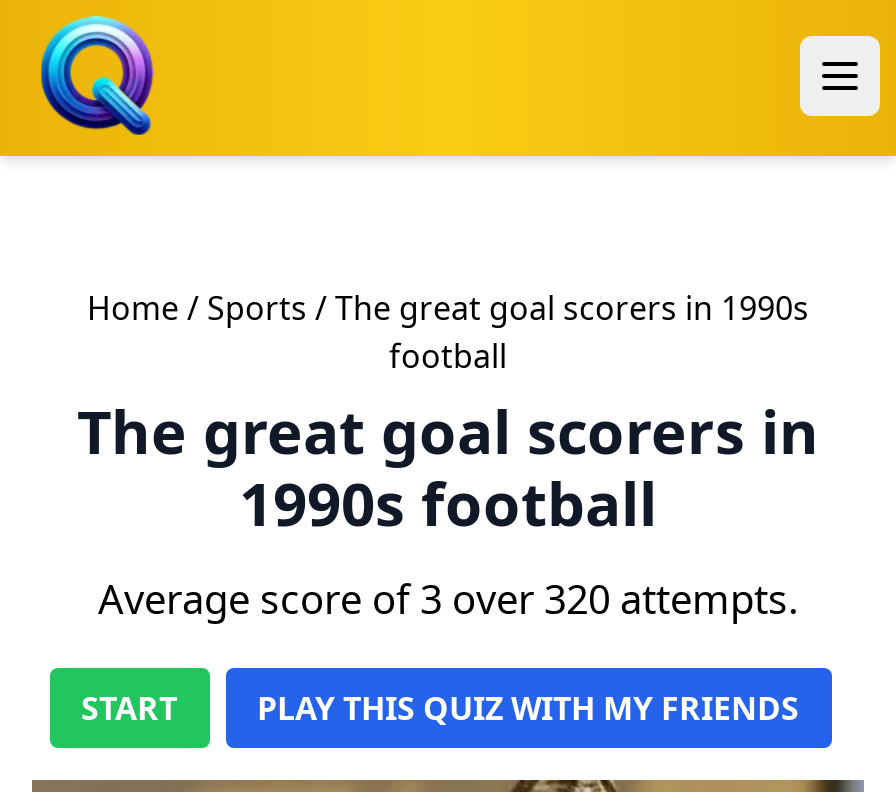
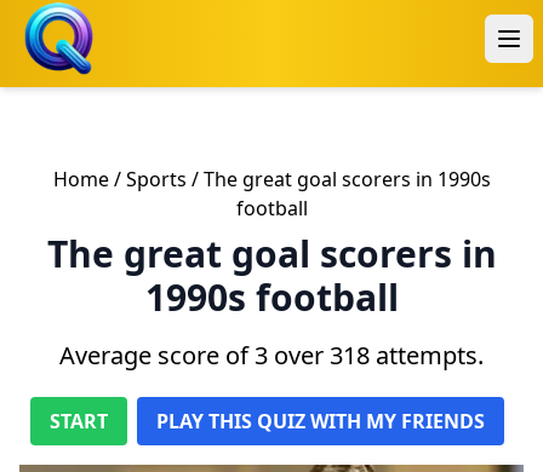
- Average score of 3 over 320 attempts.
+ Average score of 3 over 318 attempts.
